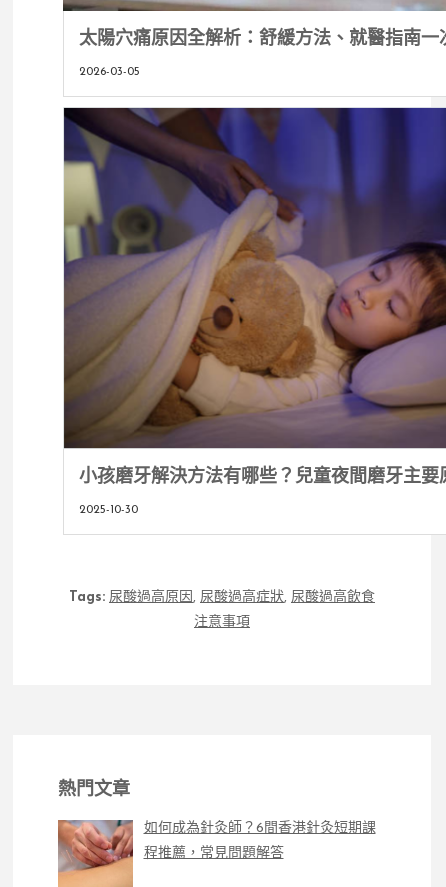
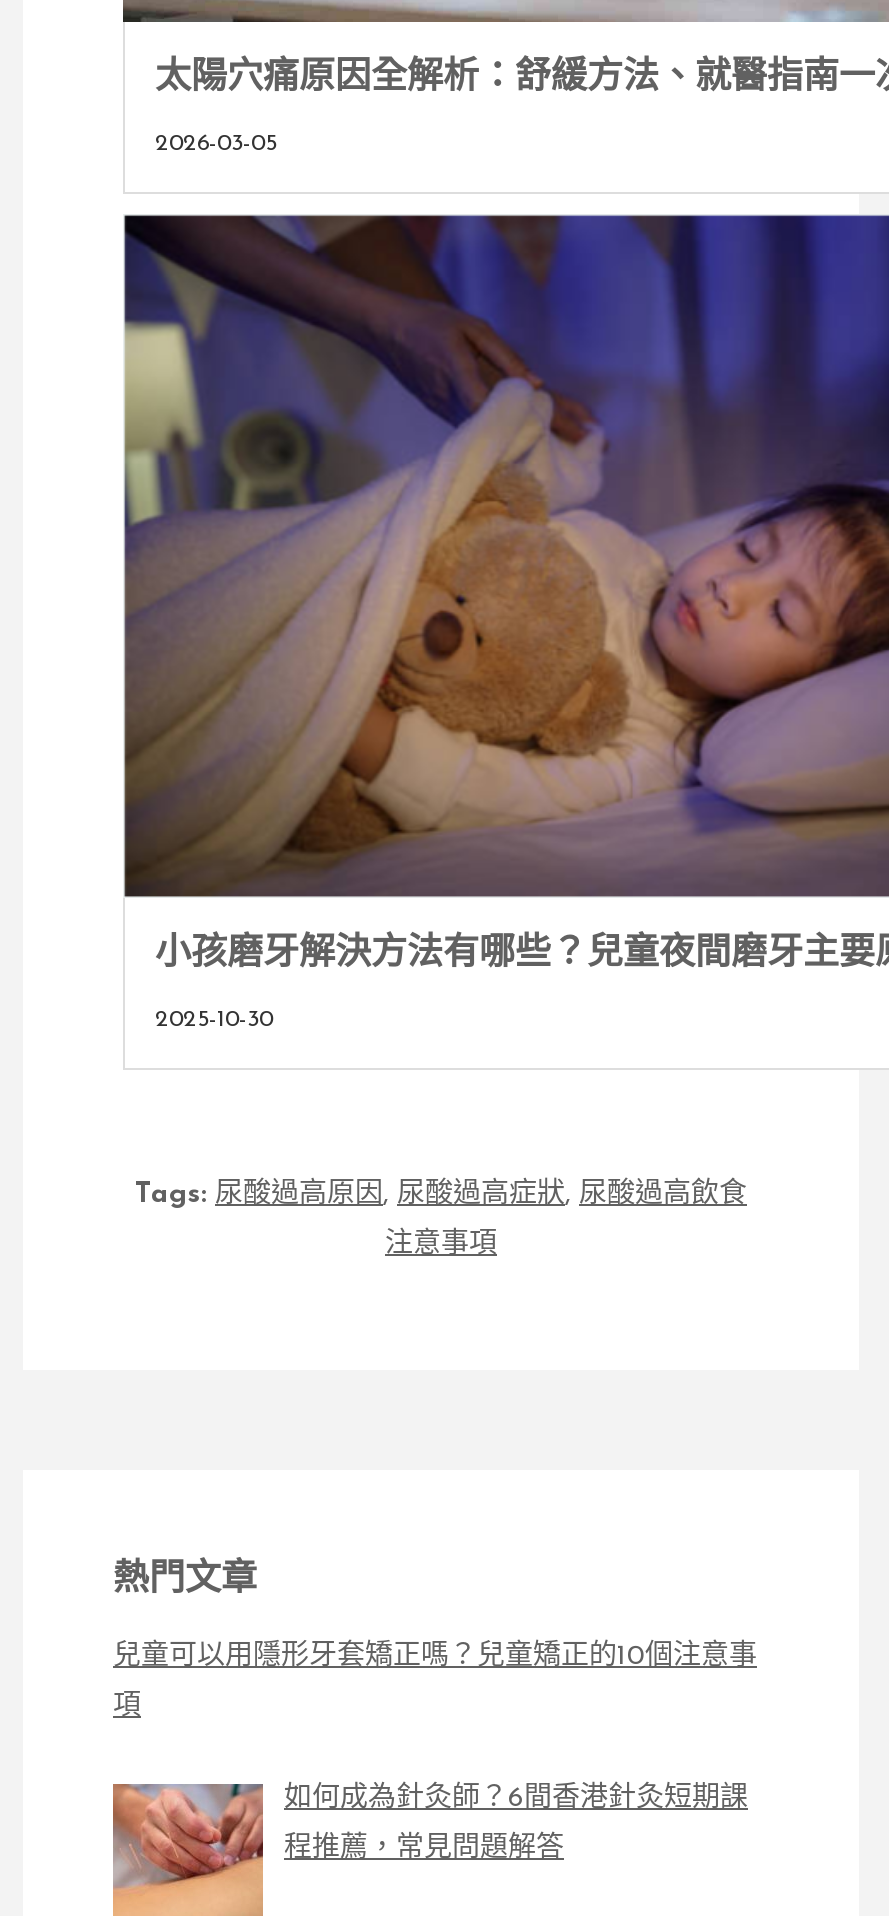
+ 兒童可以用隱形牙套矯正嗎？兒童矯正的10個注意事
+ 項
